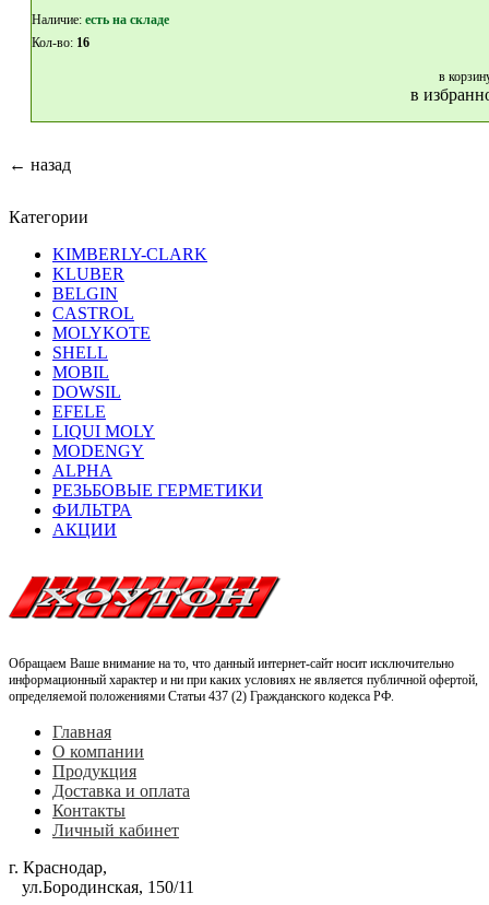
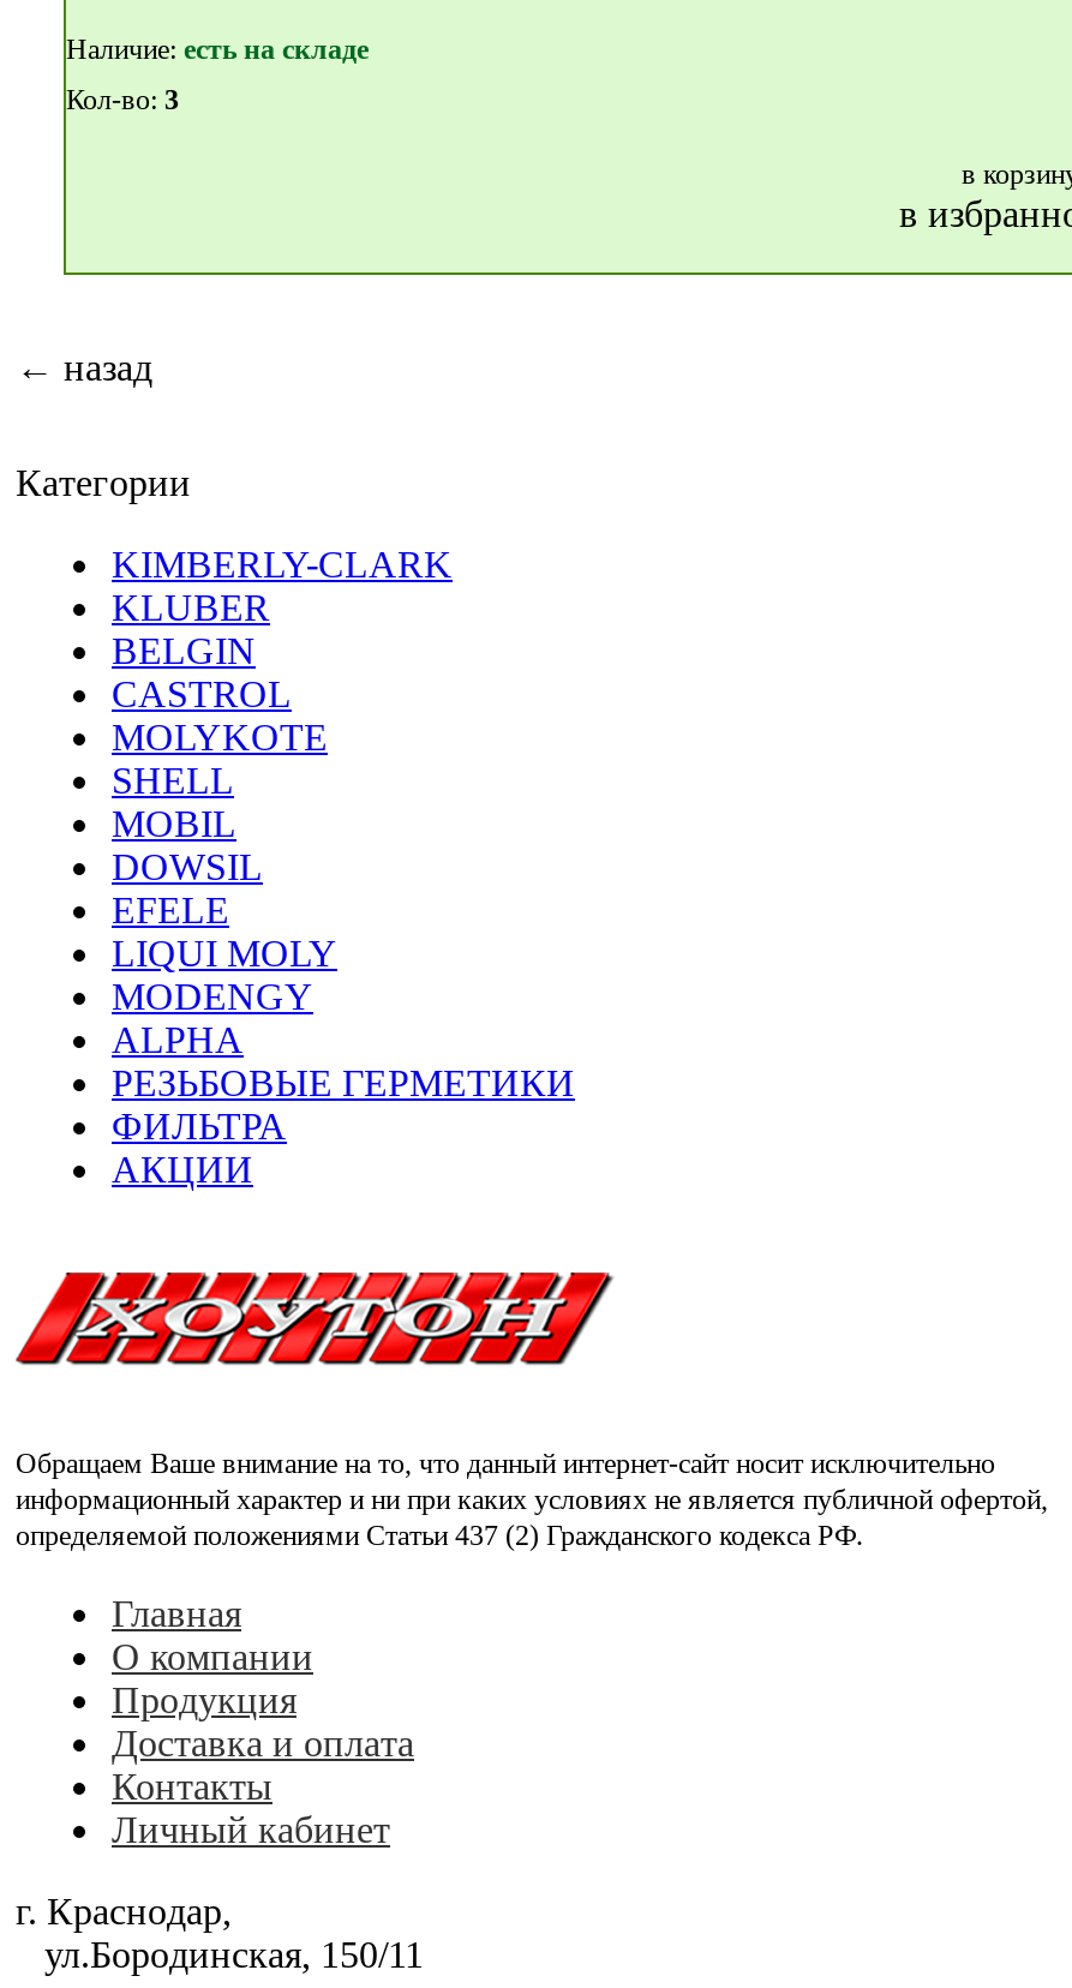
- Кол-во: 16
+ Кол-во: 3
